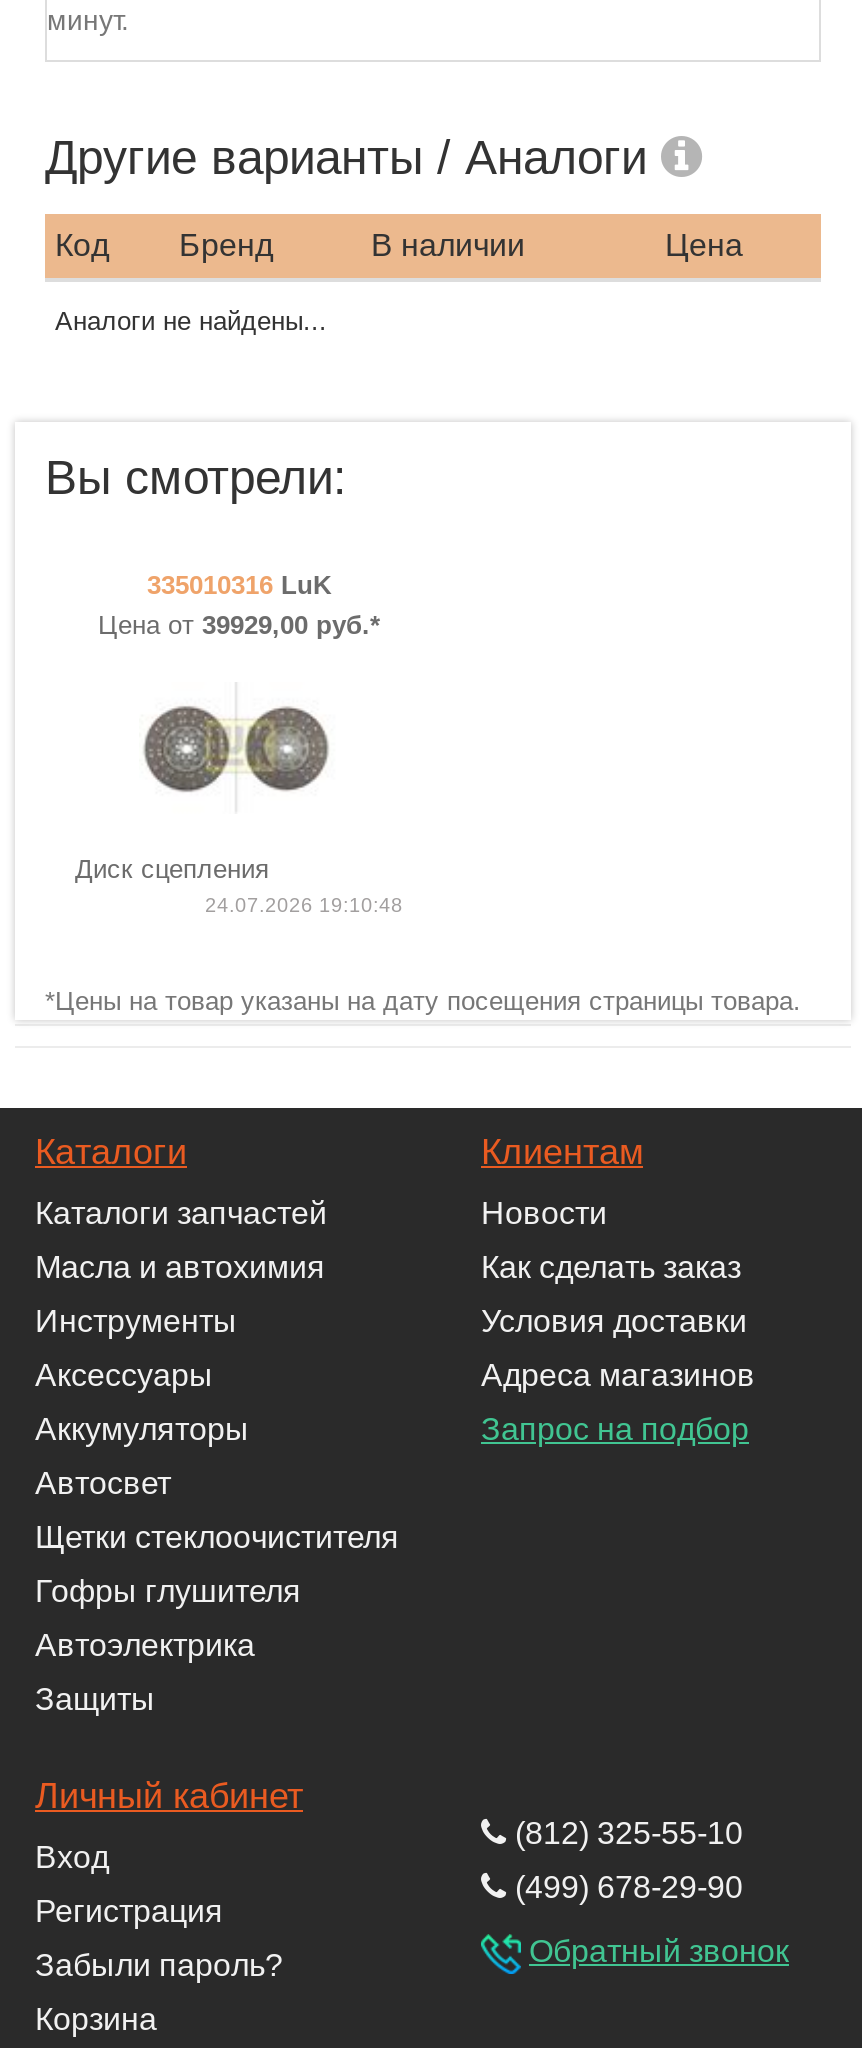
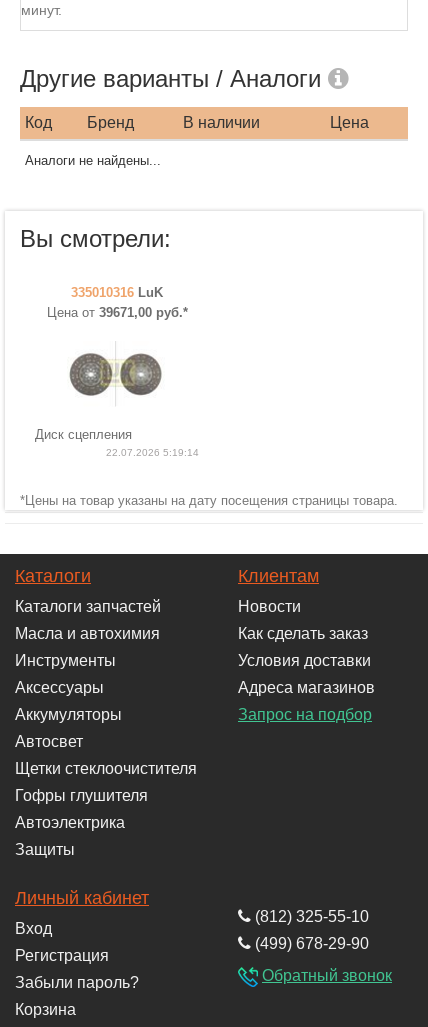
- Цена от 39929,00 руб.*
+ Цена от 39671,00 руб.*

- 24.07.2026 19:10:48
+ 22.07.2026 5:19:14
